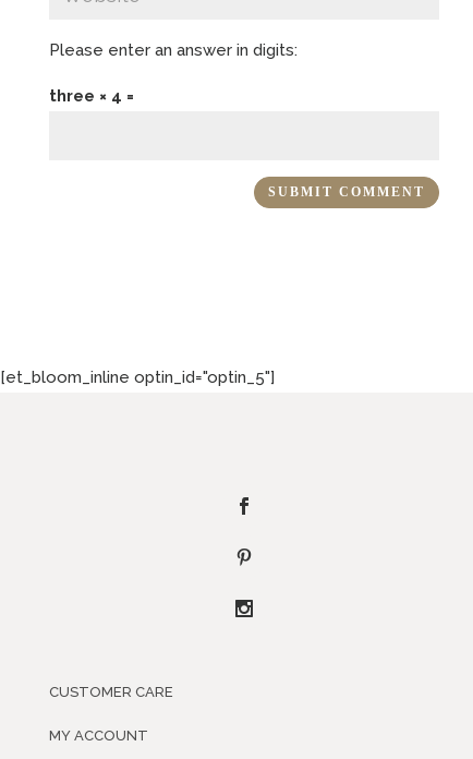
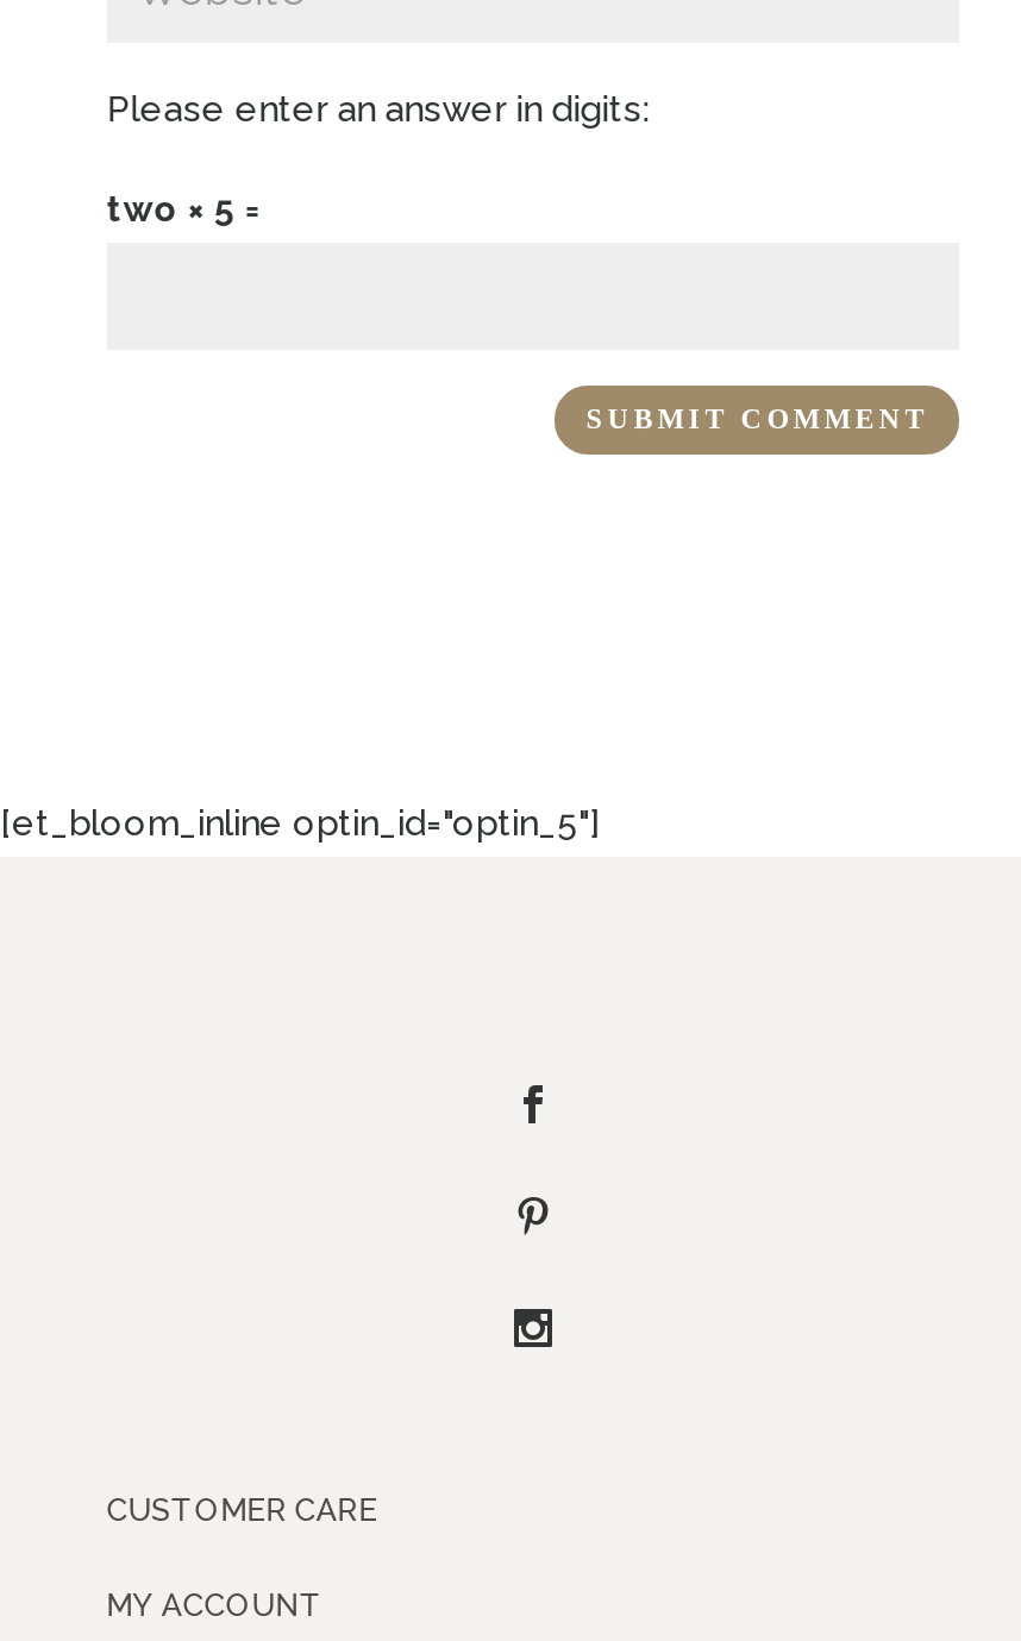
- three × 4 =
+ two × 5 =
